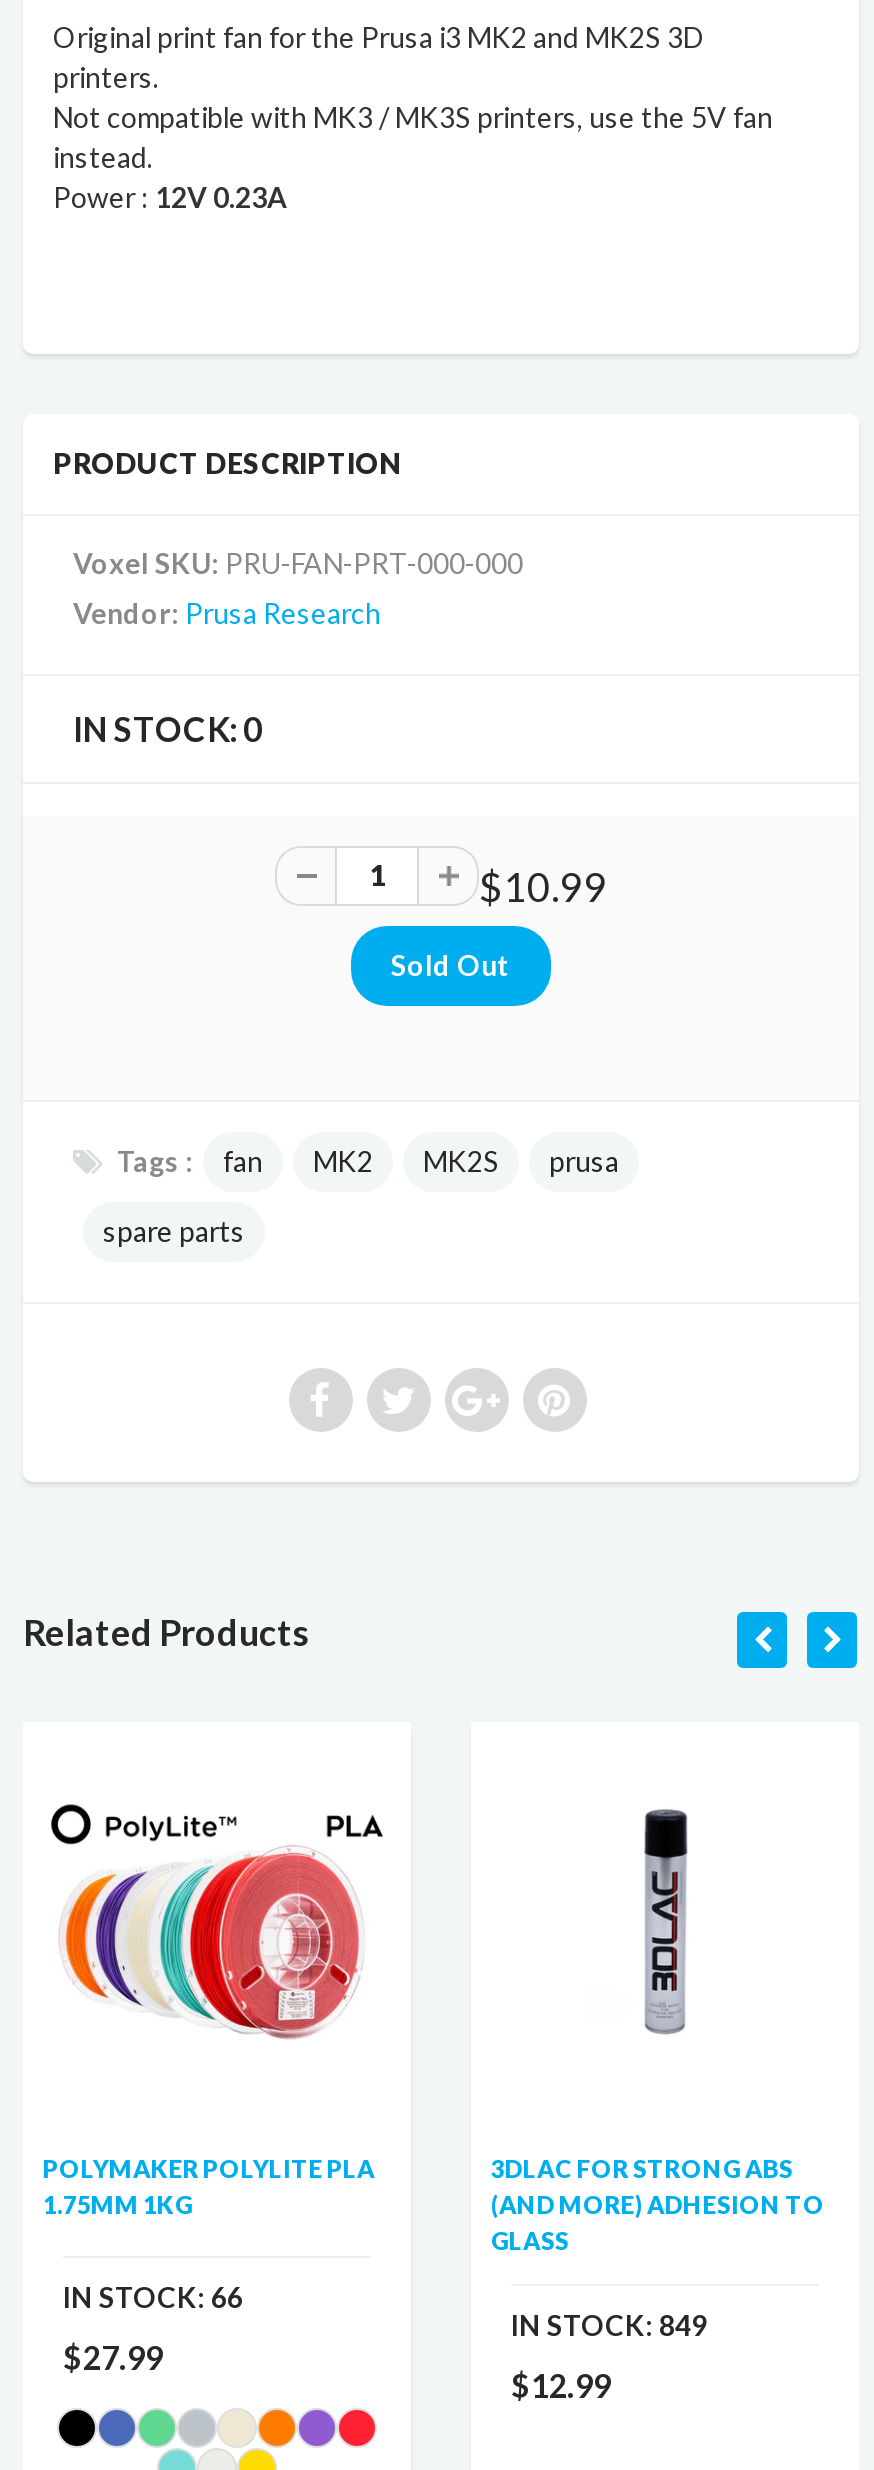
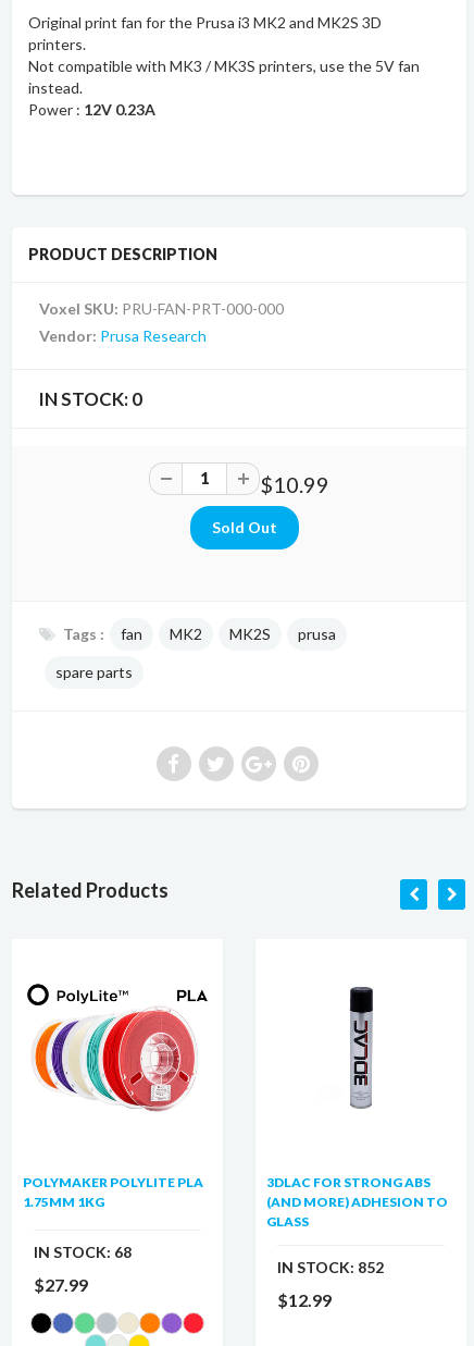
- IN STOCK: 66
+ IN STOCK: 68

- IN STOCK: 849
+ IN STOCK: 852
